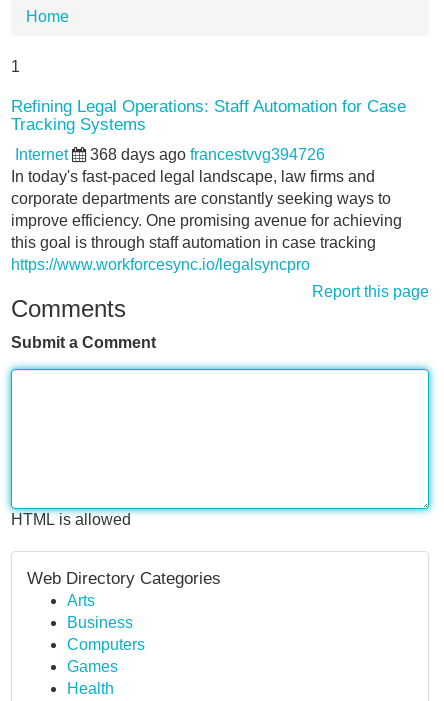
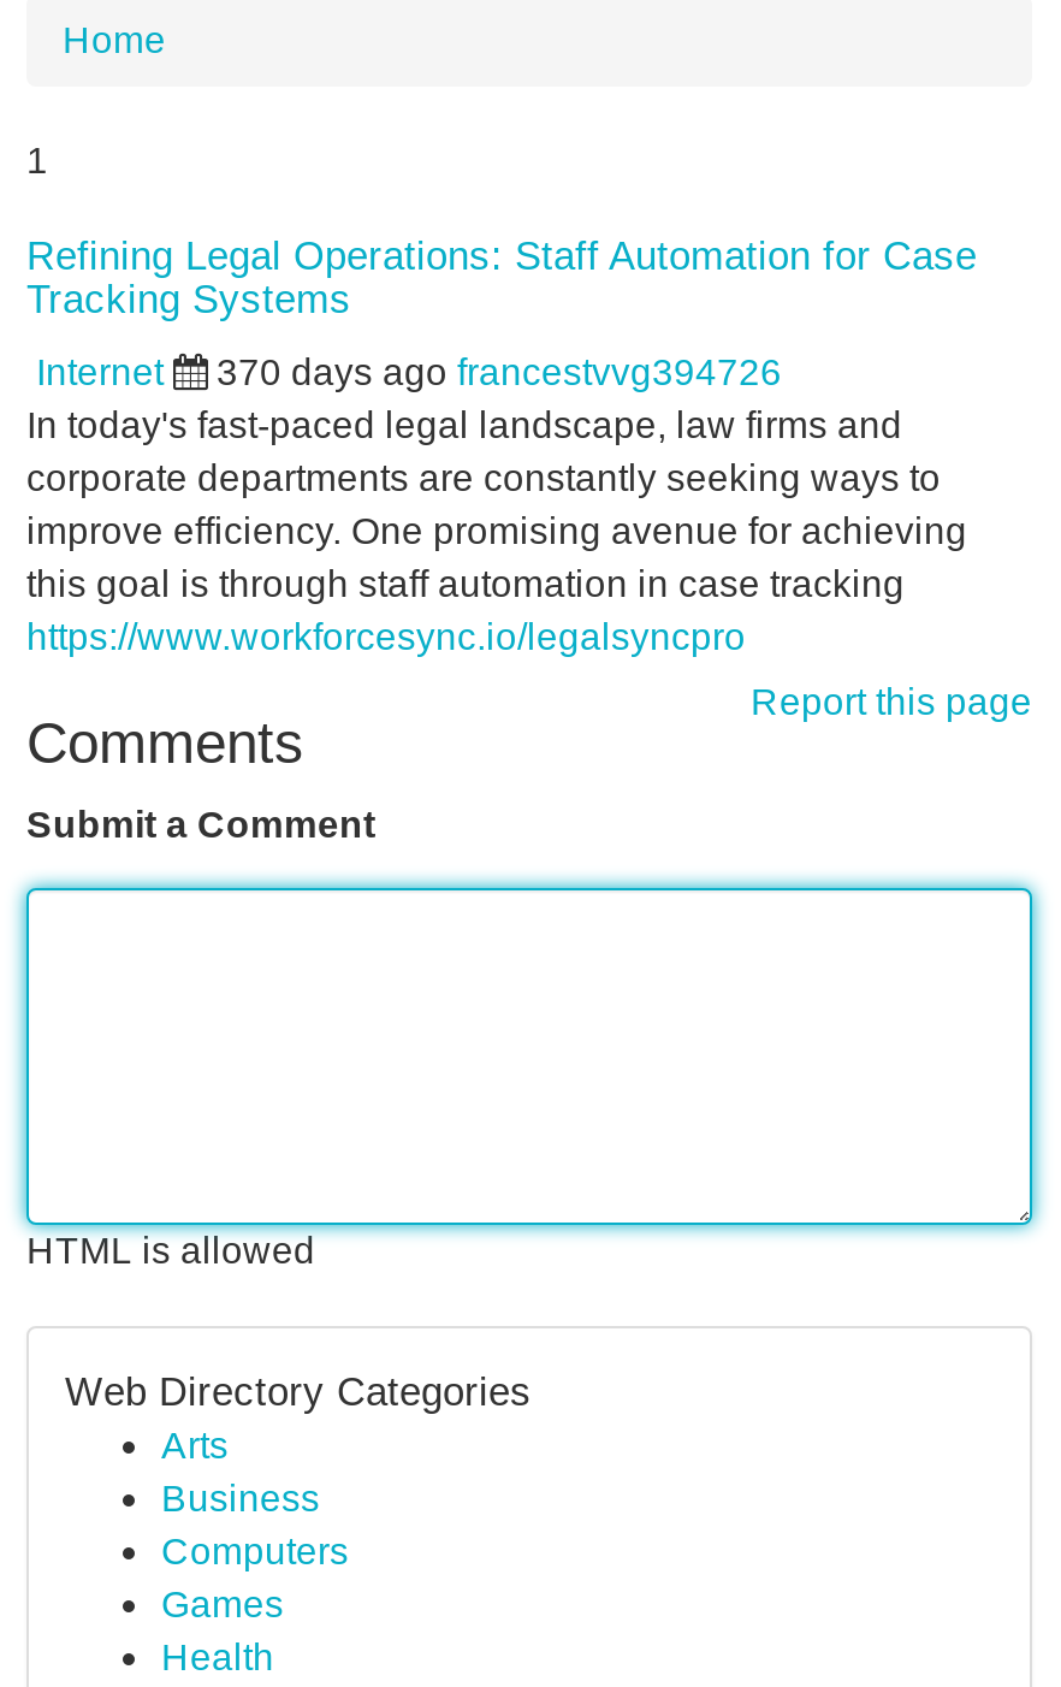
- 368 days ago francestvvg394726
+ 370 days ago francestvvg394726
